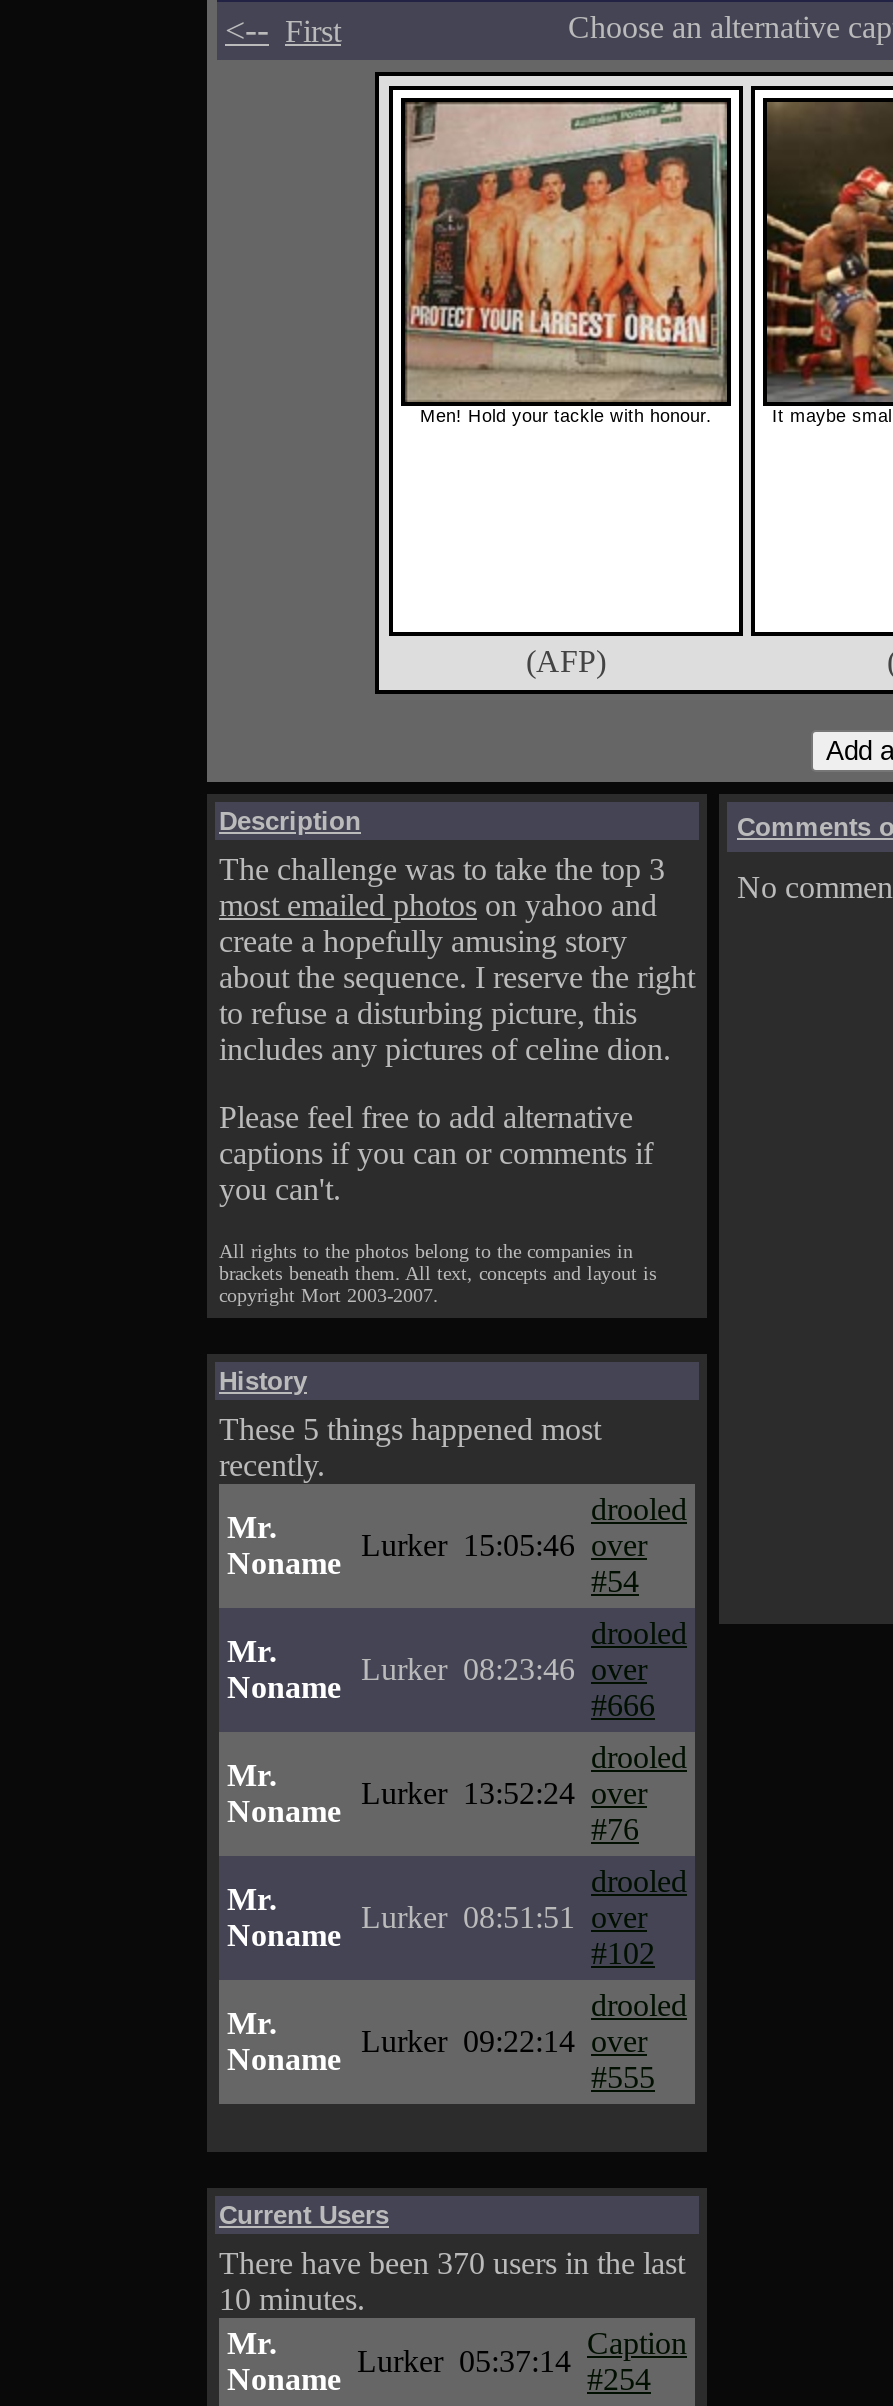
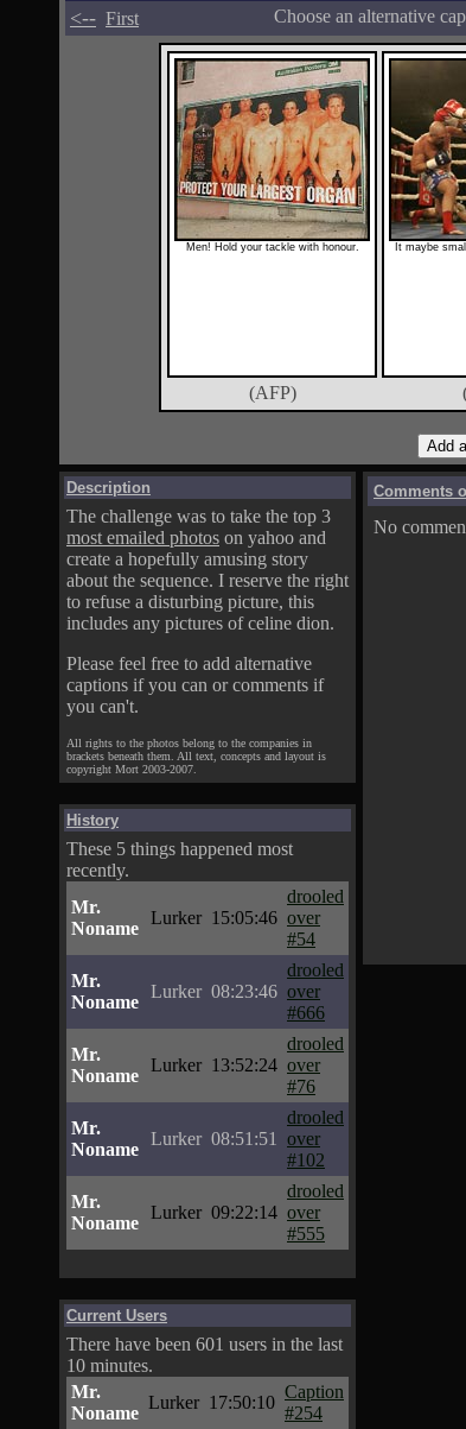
- There have been 370 users in the last
+ There have been 601 users in the last

- Lurker 05:37:14
+ Lurker 17:50:10
